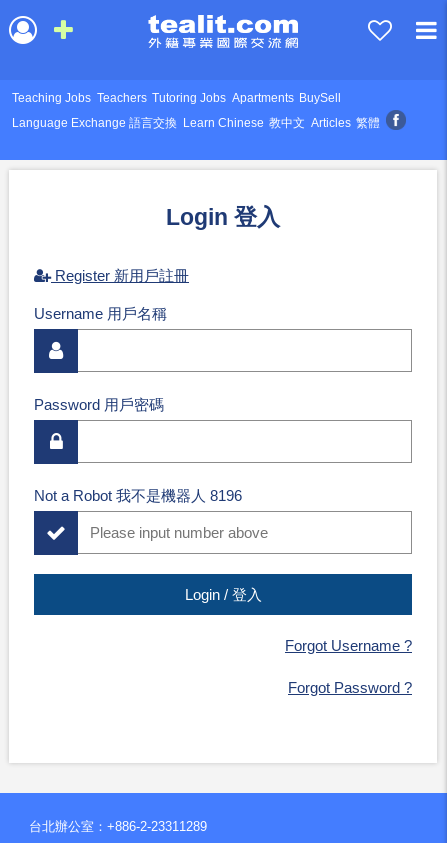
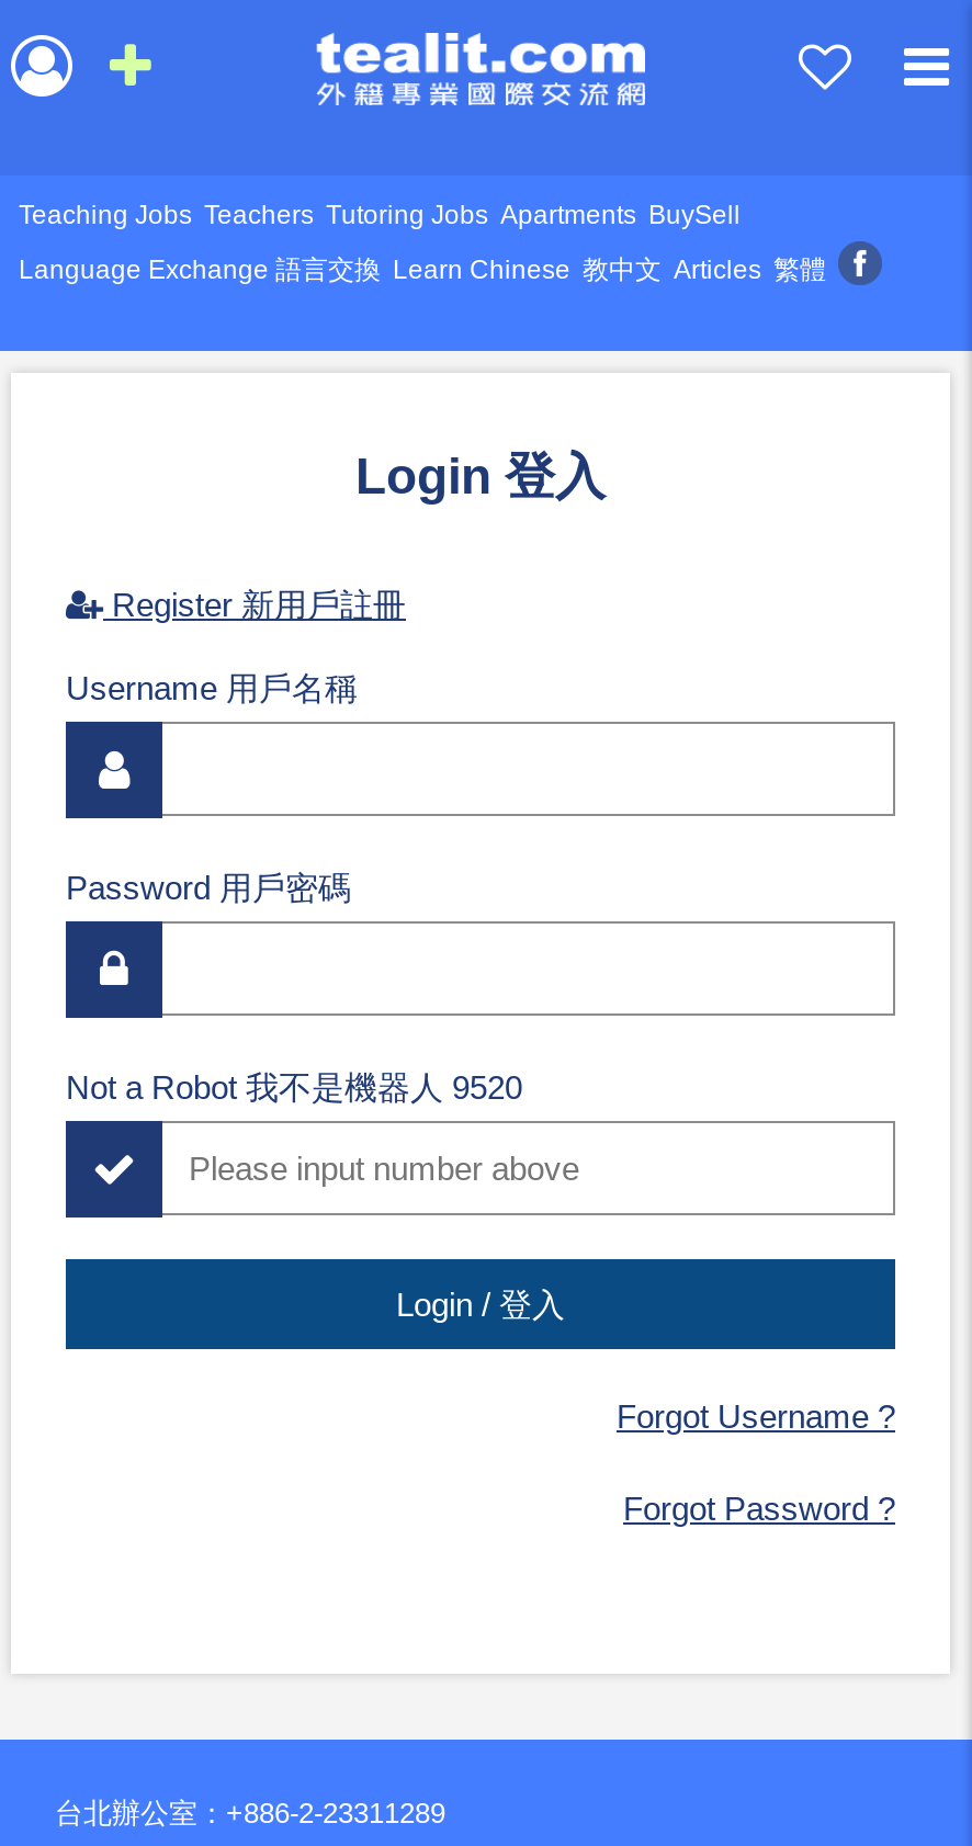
- Not a Robot 我不是機器人 8196
+ Not a Robot 我不是機器人 9520
